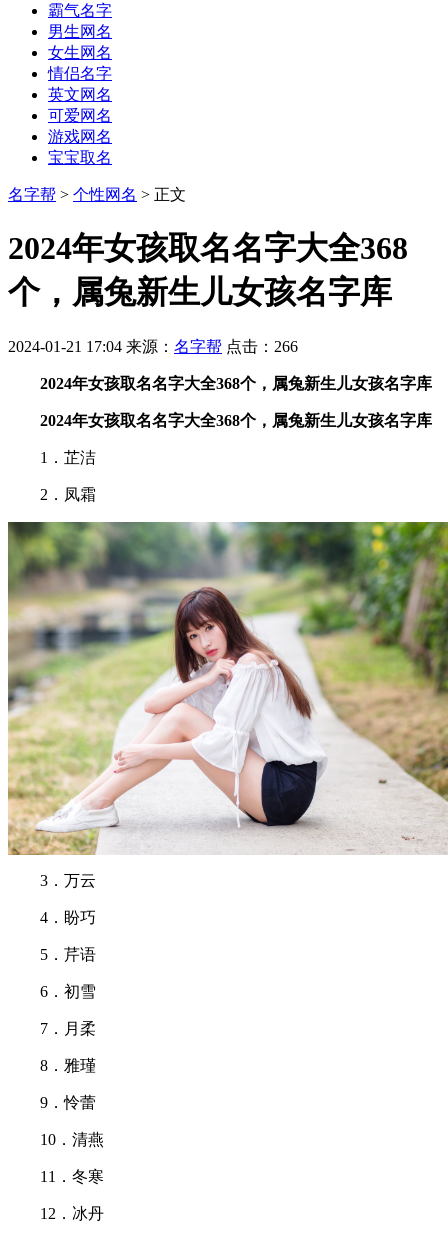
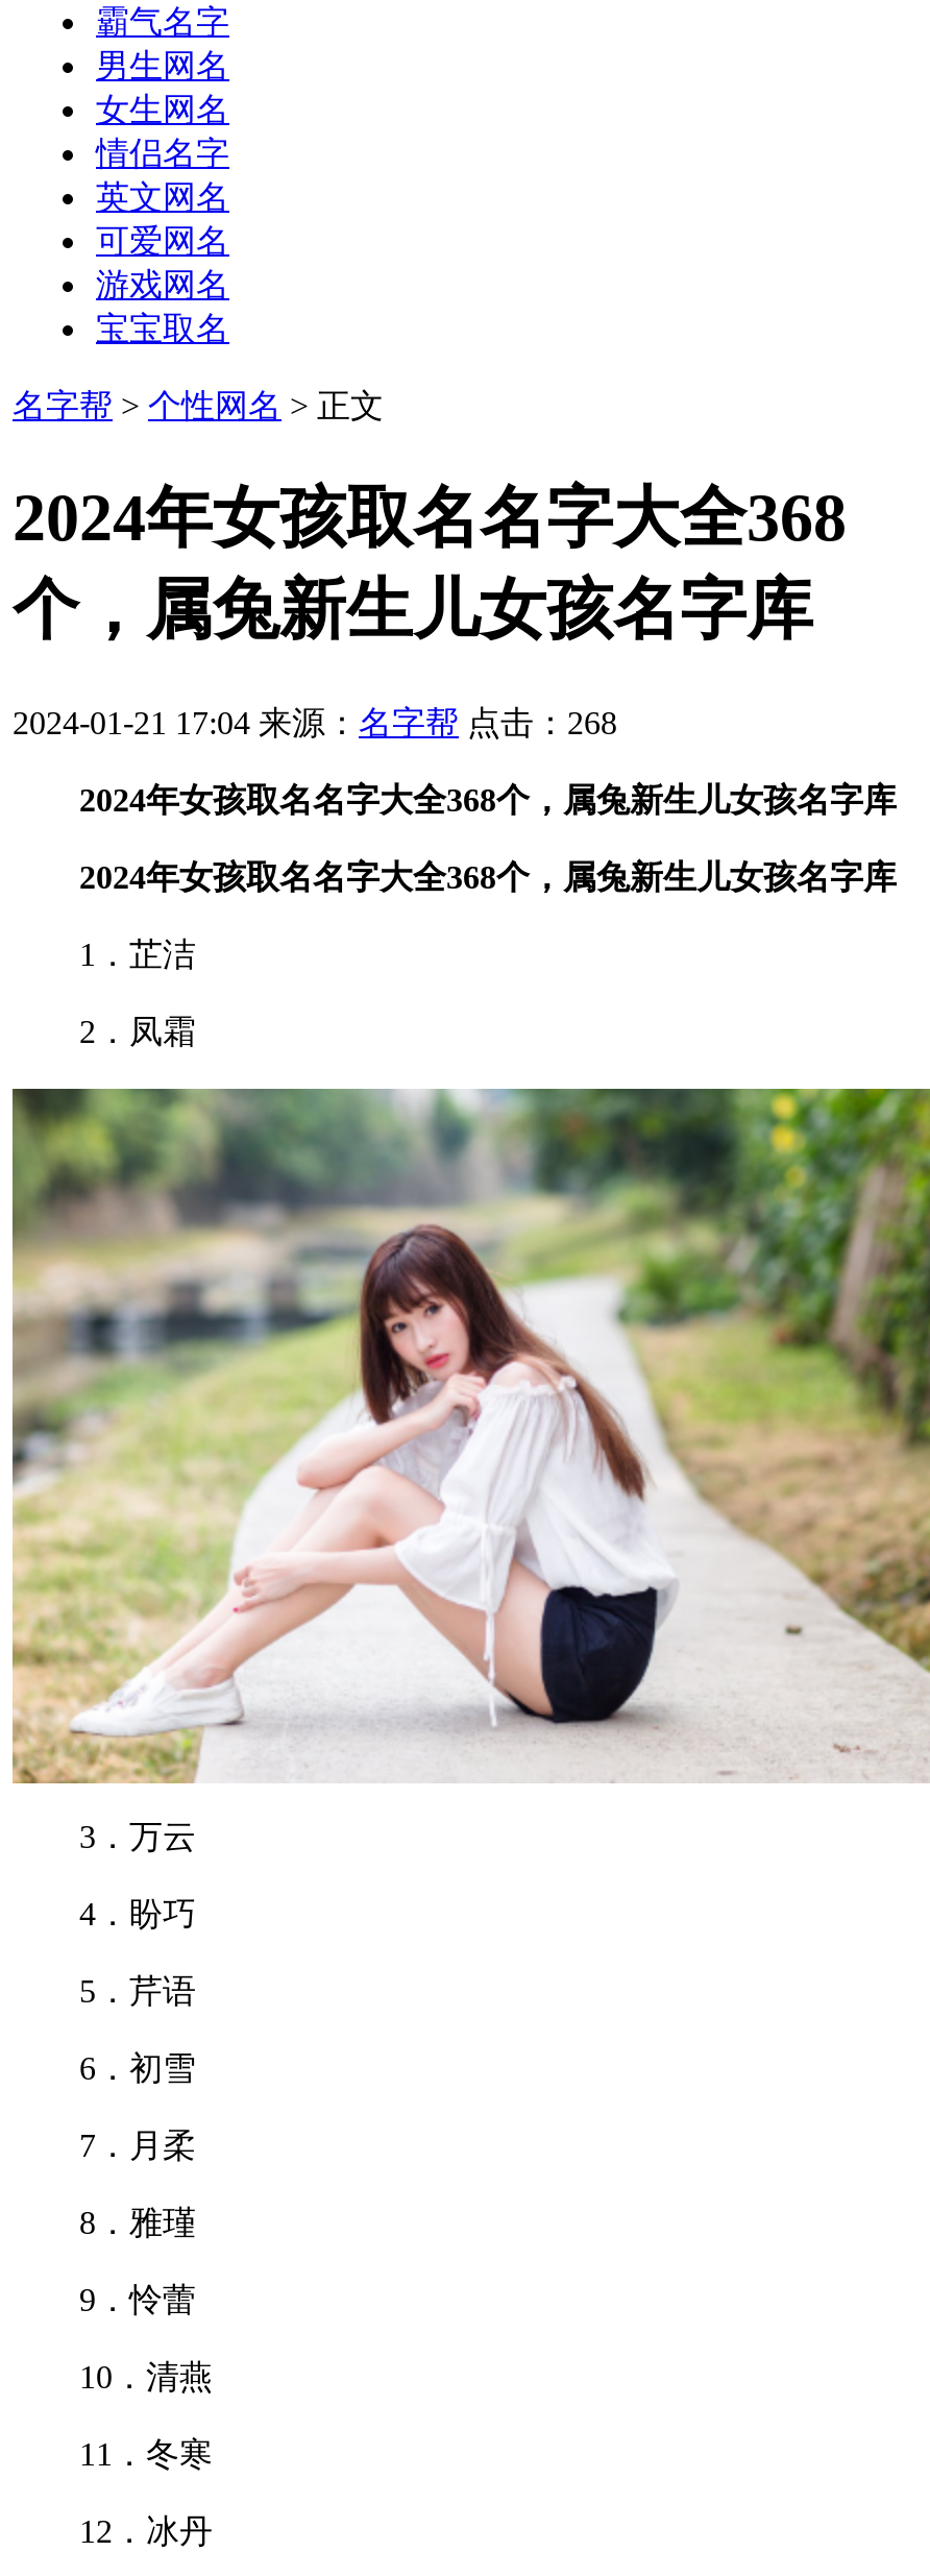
- 2024-01-21 17:04来源：名字帮 点击：266
+ 2024-01-21 17:04来源：名字帮 点击：268
